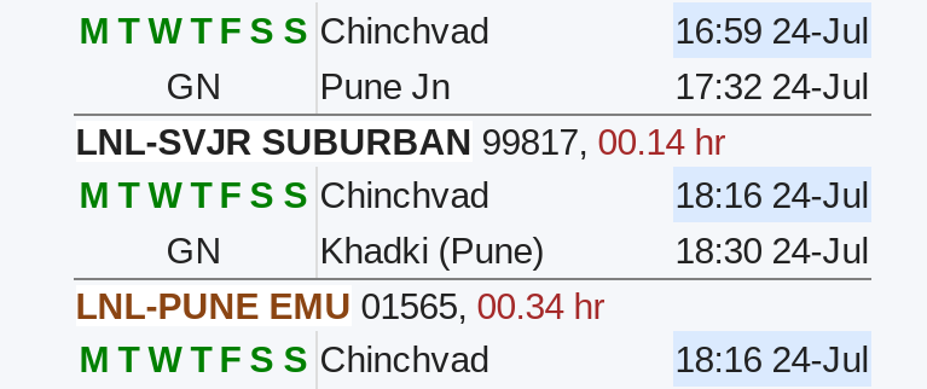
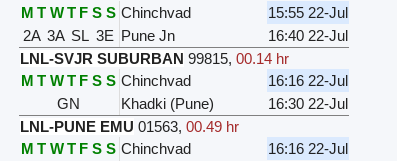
- 16:59 24-Jul
- GN
- Pune Jn
- 17:32 24-Jul
- LNL-SVJR SUBURBAN 99817, 00.14 hr
+ 15:55 22-Jul
+ 2A 3A SL 3E Pune Jn
+ 16:40 22-Jul
+ LNL-SVJR SUBURBAN 99815, 00.14 hr

- 18:16 24-Jul
+ 16:16 22-Jul

- 18:30 24-Jul
- LNL-PUNE EMU 01565, 00.34 hr
+ 16:30 22-Jul
+ LNL-PUNE EMU 01563, 00.49 hr

- 18:16 24-Jul
+ 16:16 22-Jul
